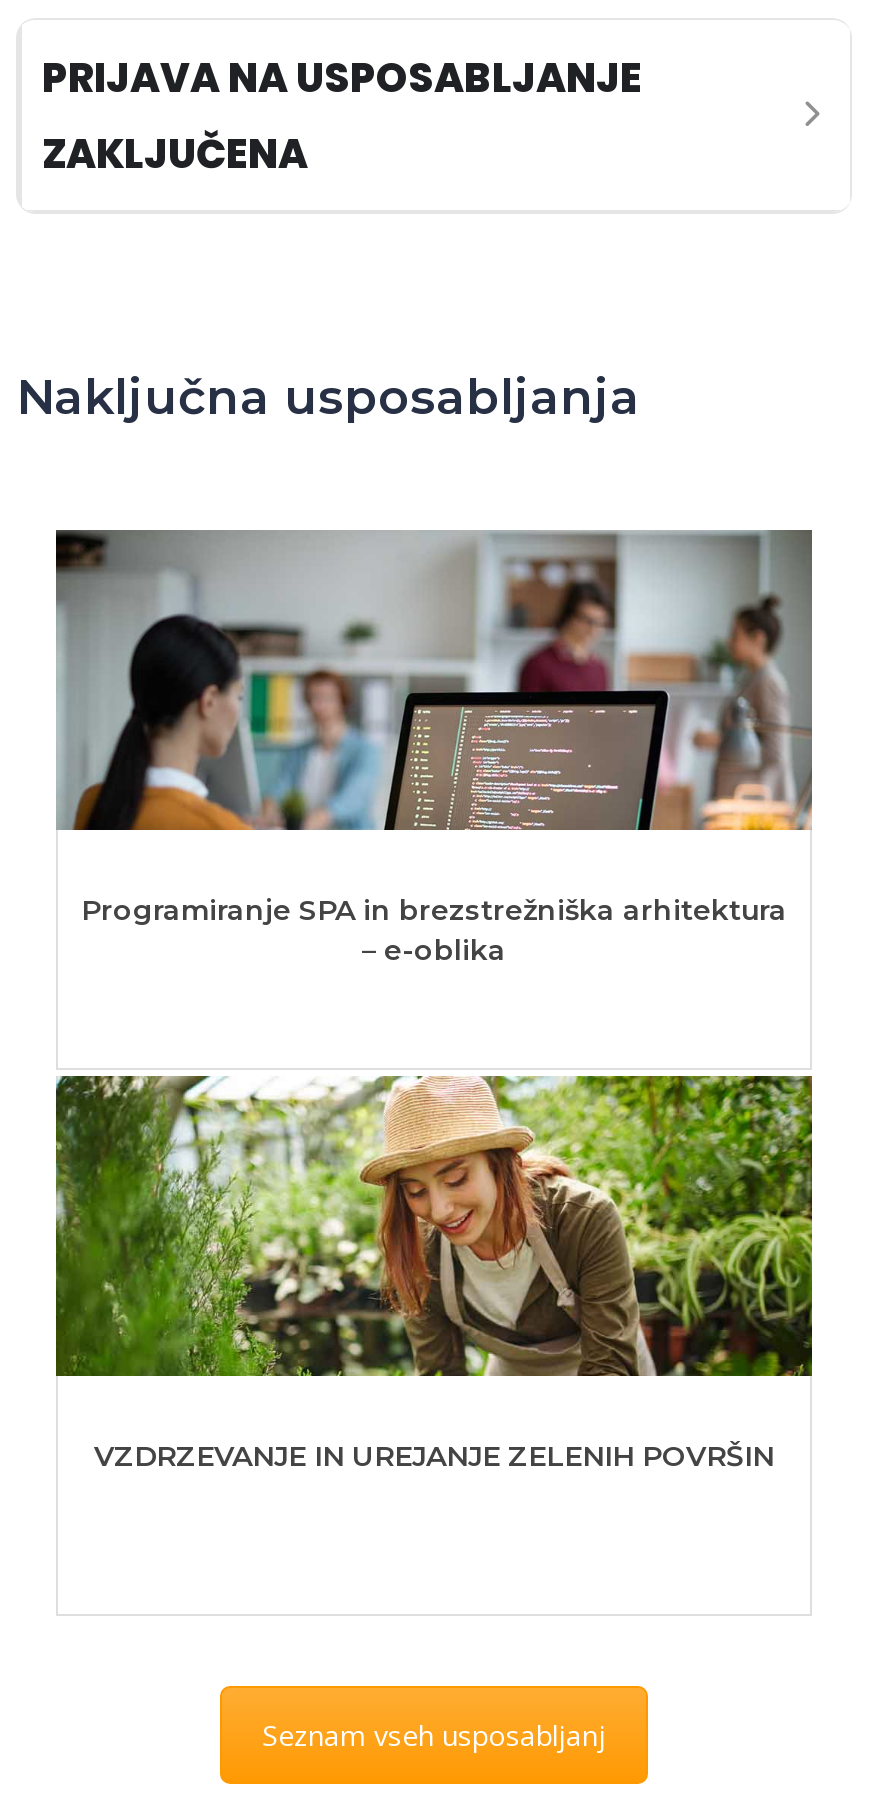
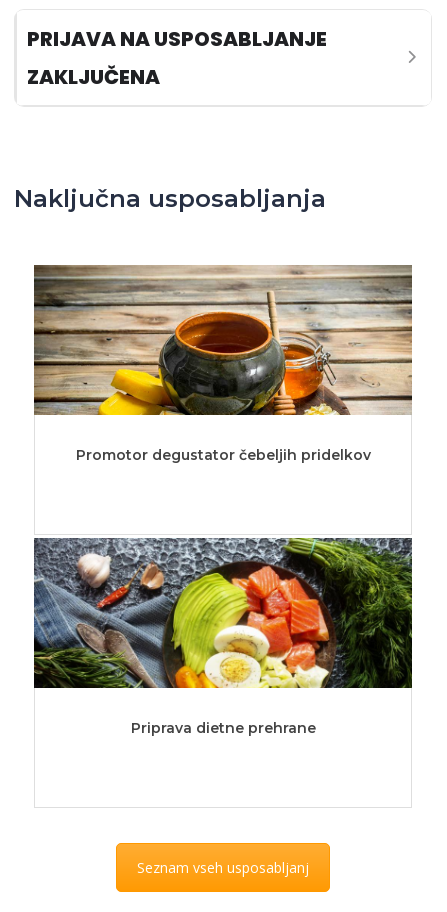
- [image]
- Programiranje SPA in brezstrežniška arhitektura
- – e-oblika
+ [image]
+ Promotor degustator čebeljih pridelkov

- [image]
- VZDRZEVANJE IN UREJANJE ZELENIH POVRŠIN
+ [image]
+ Priprava dietne prehrane
